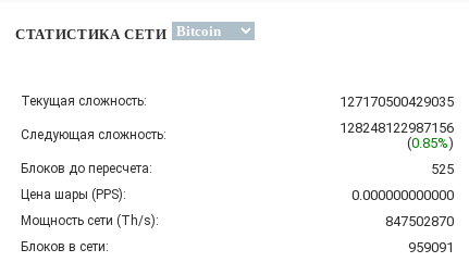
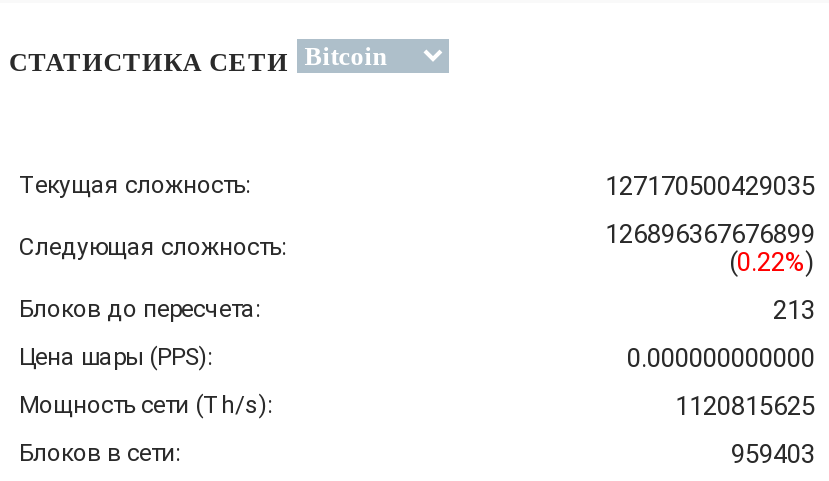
- 128248122987156
+ 126896367676899

- (0.85%)
+ (0.22%)

- 525
+ 213

- 847502870
+ 1120815625

- 959091
+ 959403
